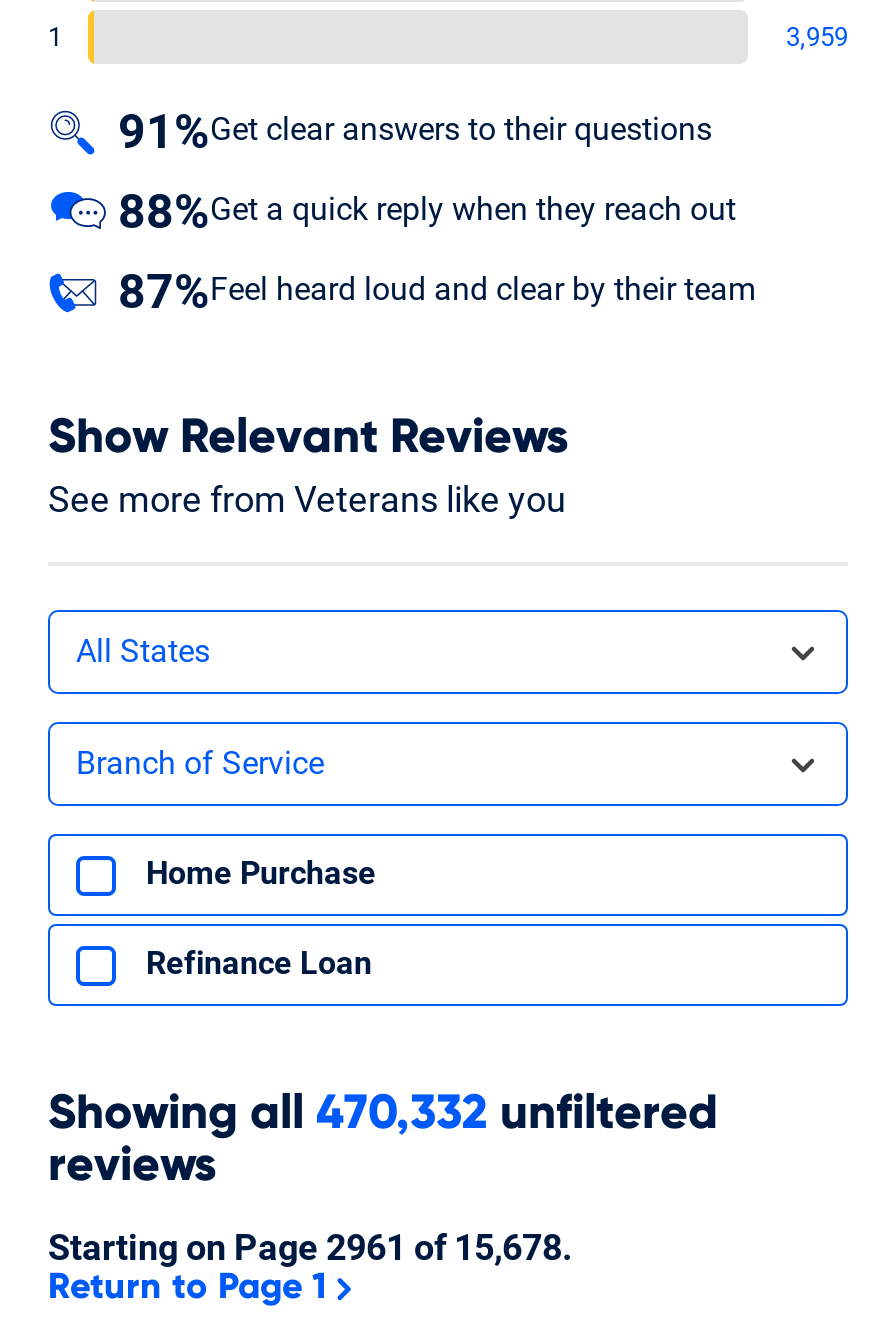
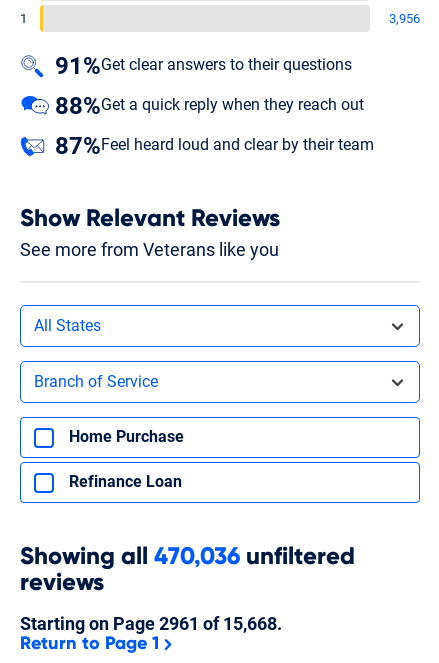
- 3,959
+ 3,956

- Showing all 470,332 unfiltered
+ Showing all 470,036 unfiltered

- Starting on Page 2961 of 15,678.
+ Starting on Page 2961 of 15,668.
